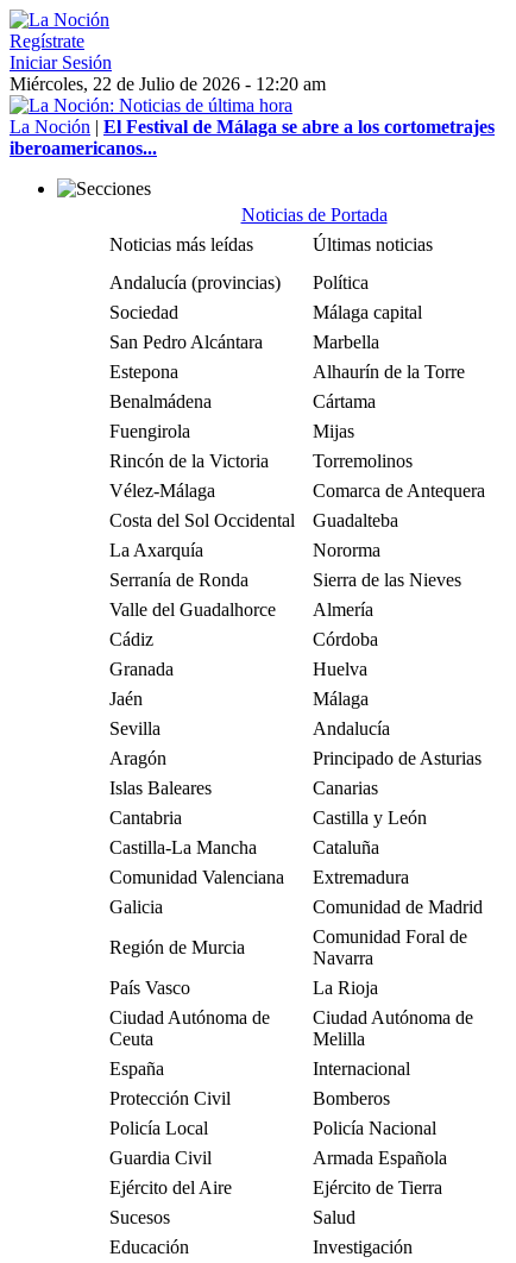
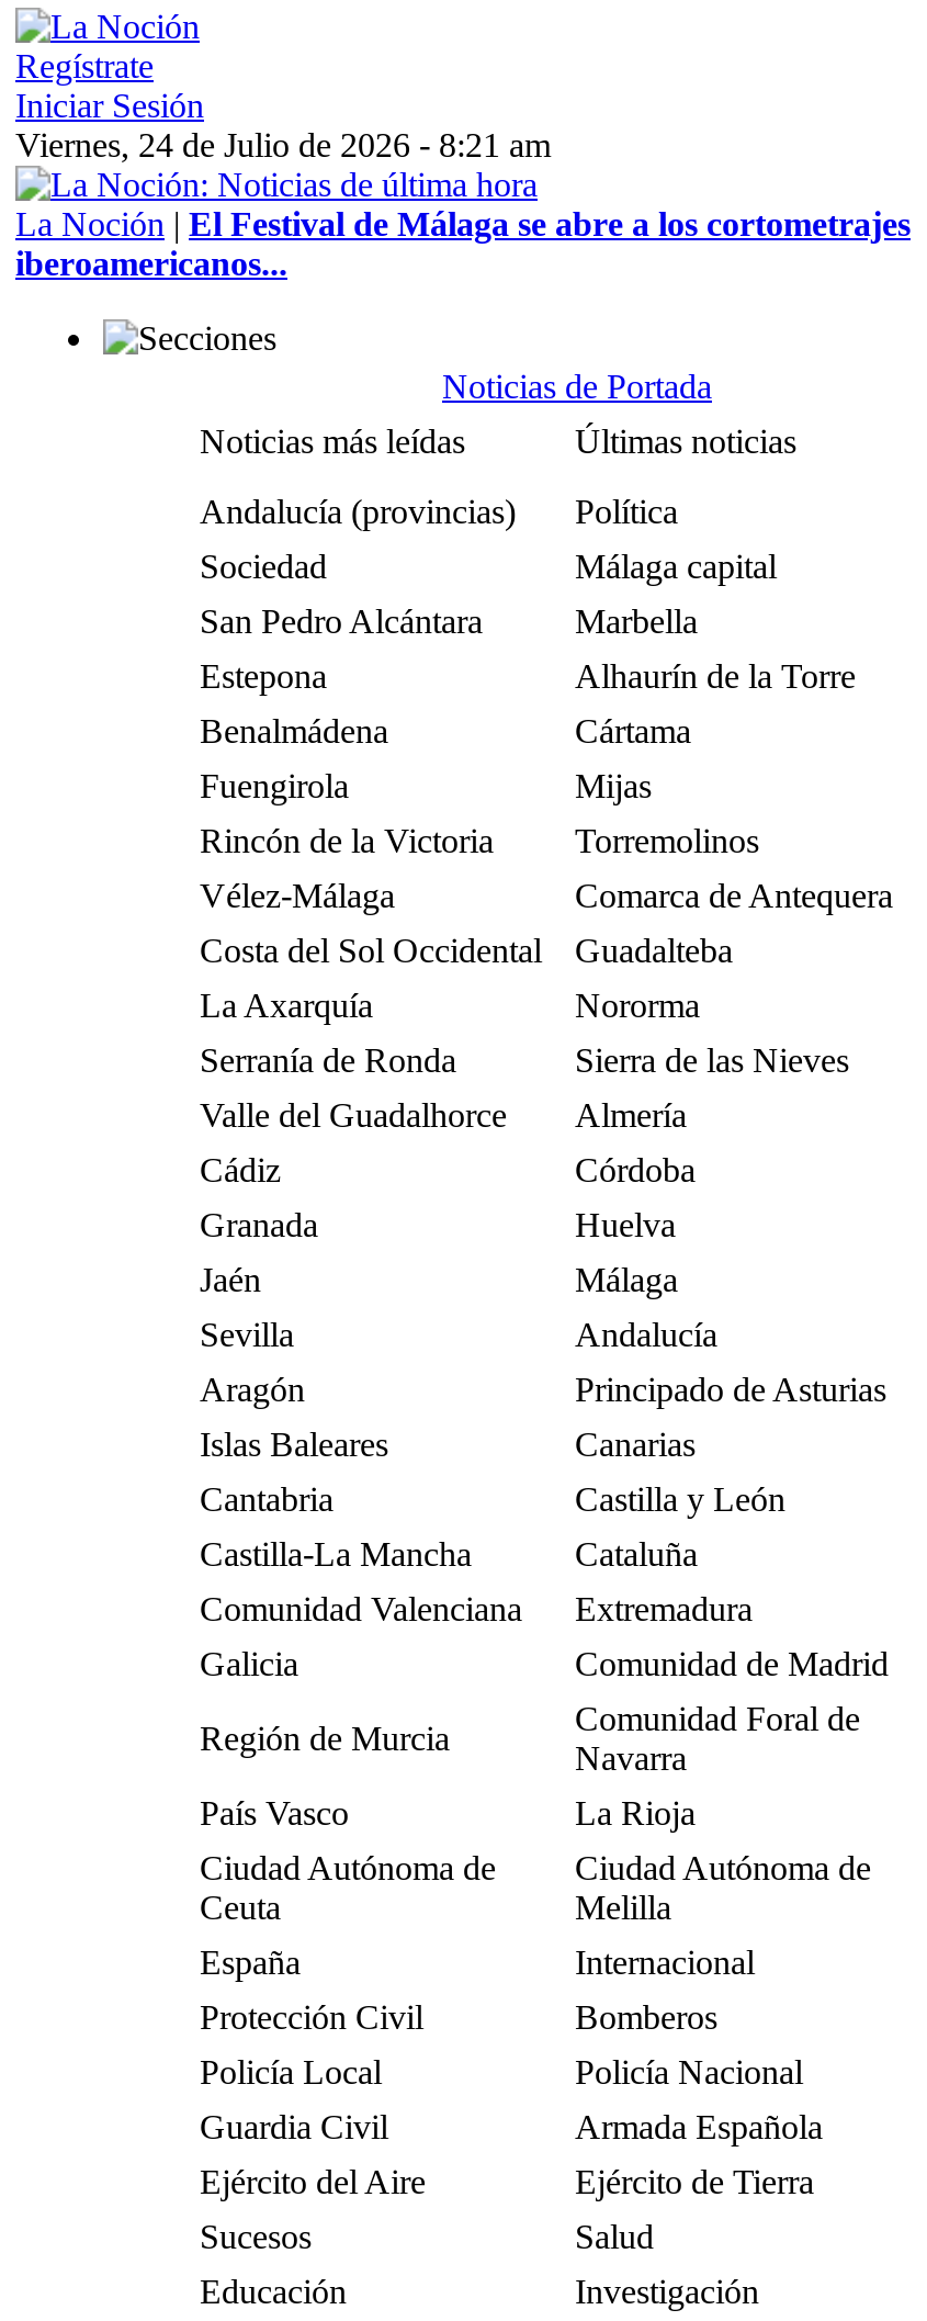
- Miércoles, 22 de Julio de 2026 - 12:20 am
+ Viernes, 24 de Julio de 2026 - 8:21 am
